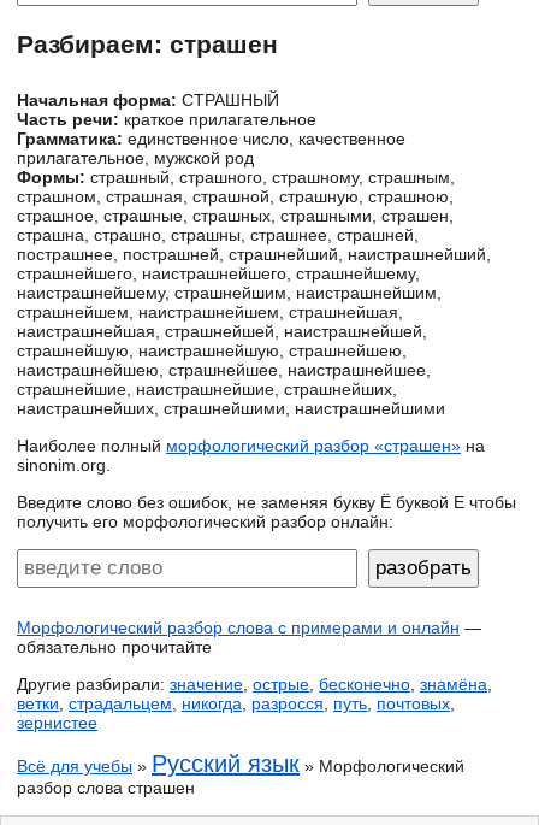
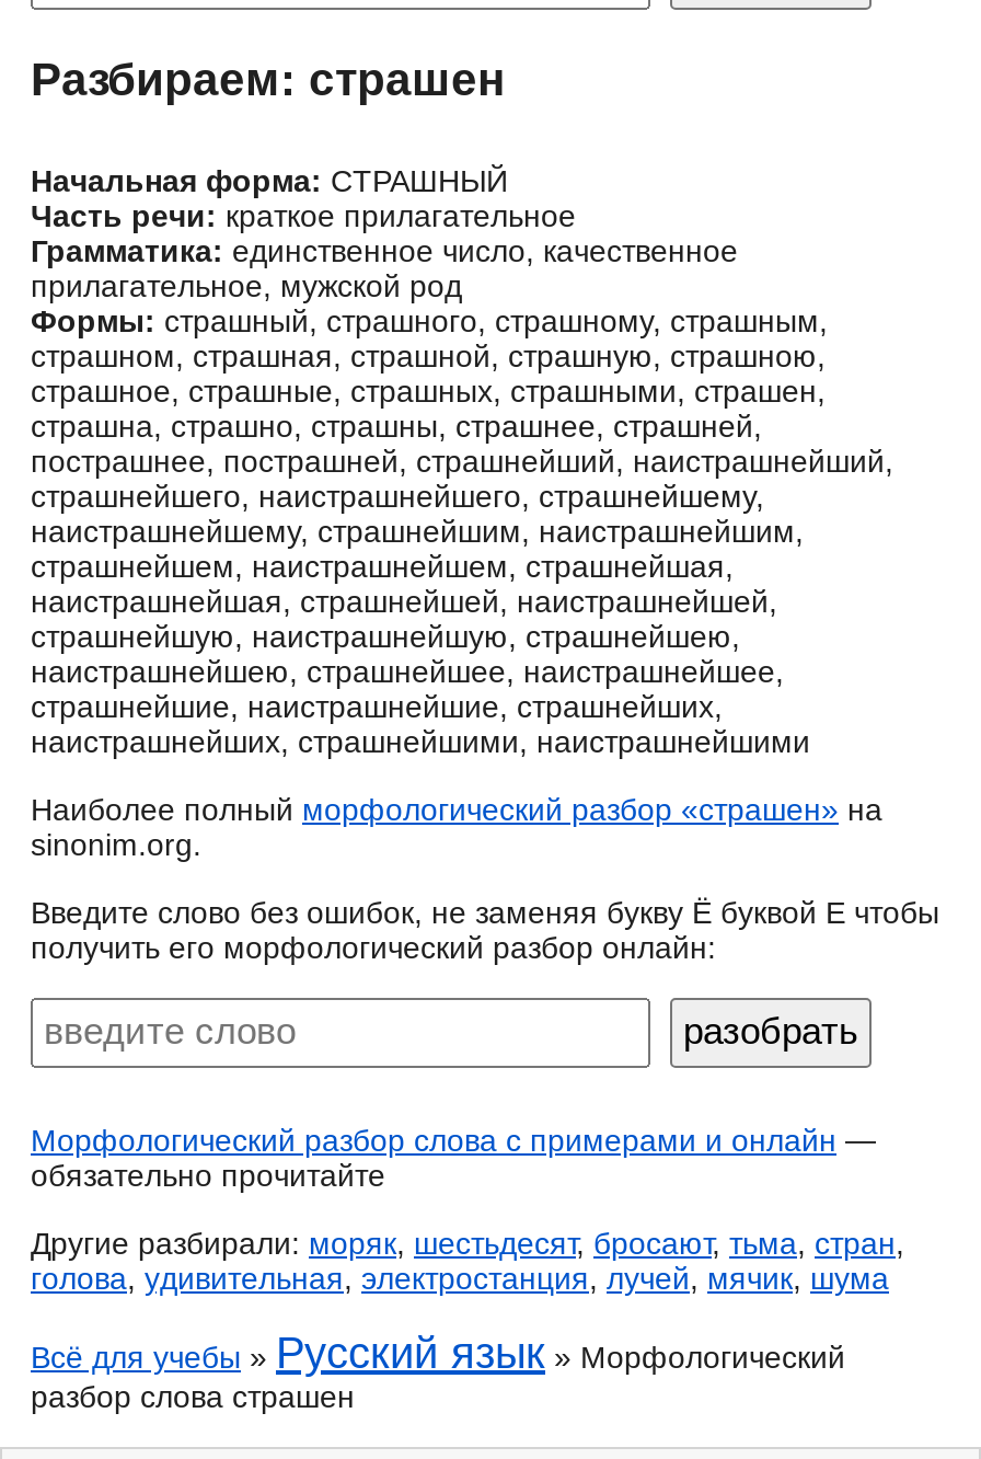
- Другие разбирали: значение, острые, бесконечно, знамёна,
- ветки, страдальцем, никогда, разросся, путь, почтовых,
- зернистее
+ Другие разбирали: моряк, шестьдесят, бросают, тьма, стран,
+ голова, удивительная, электростанция, лучей, мячик, шума
